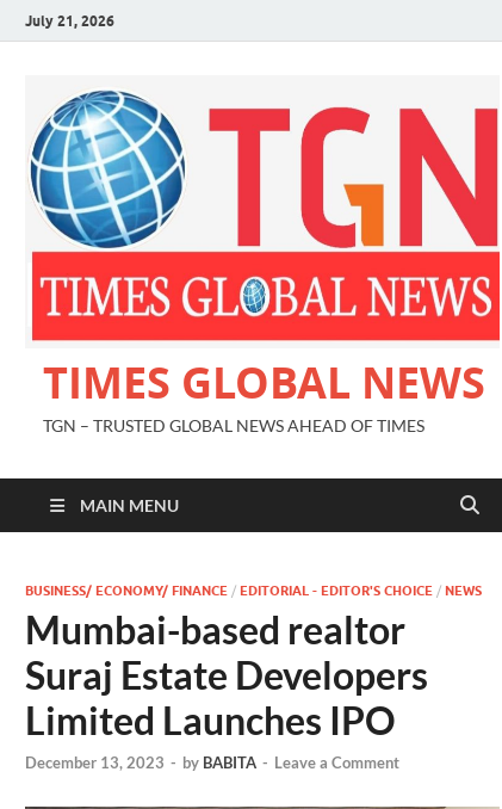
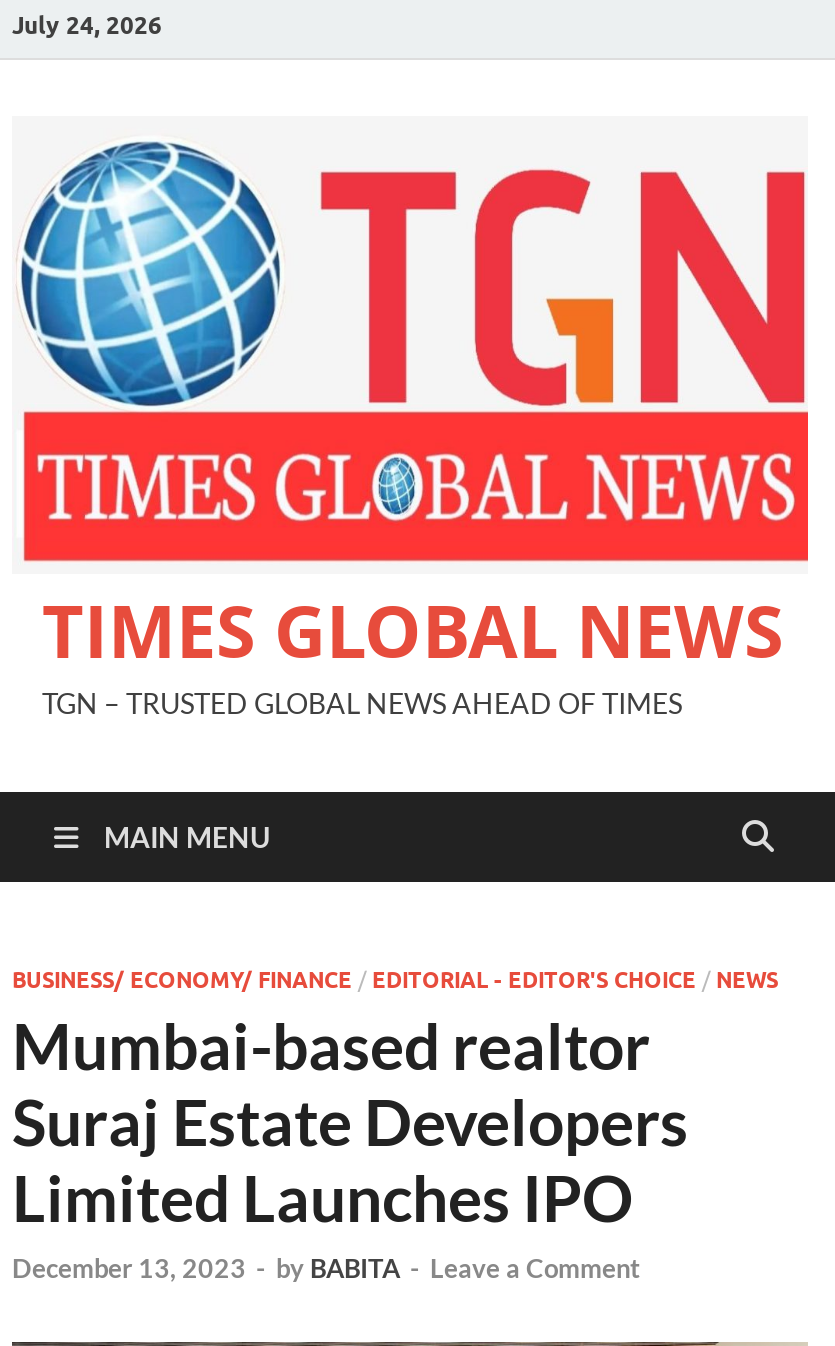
- July 21, 2026
+ July 24, 2026
